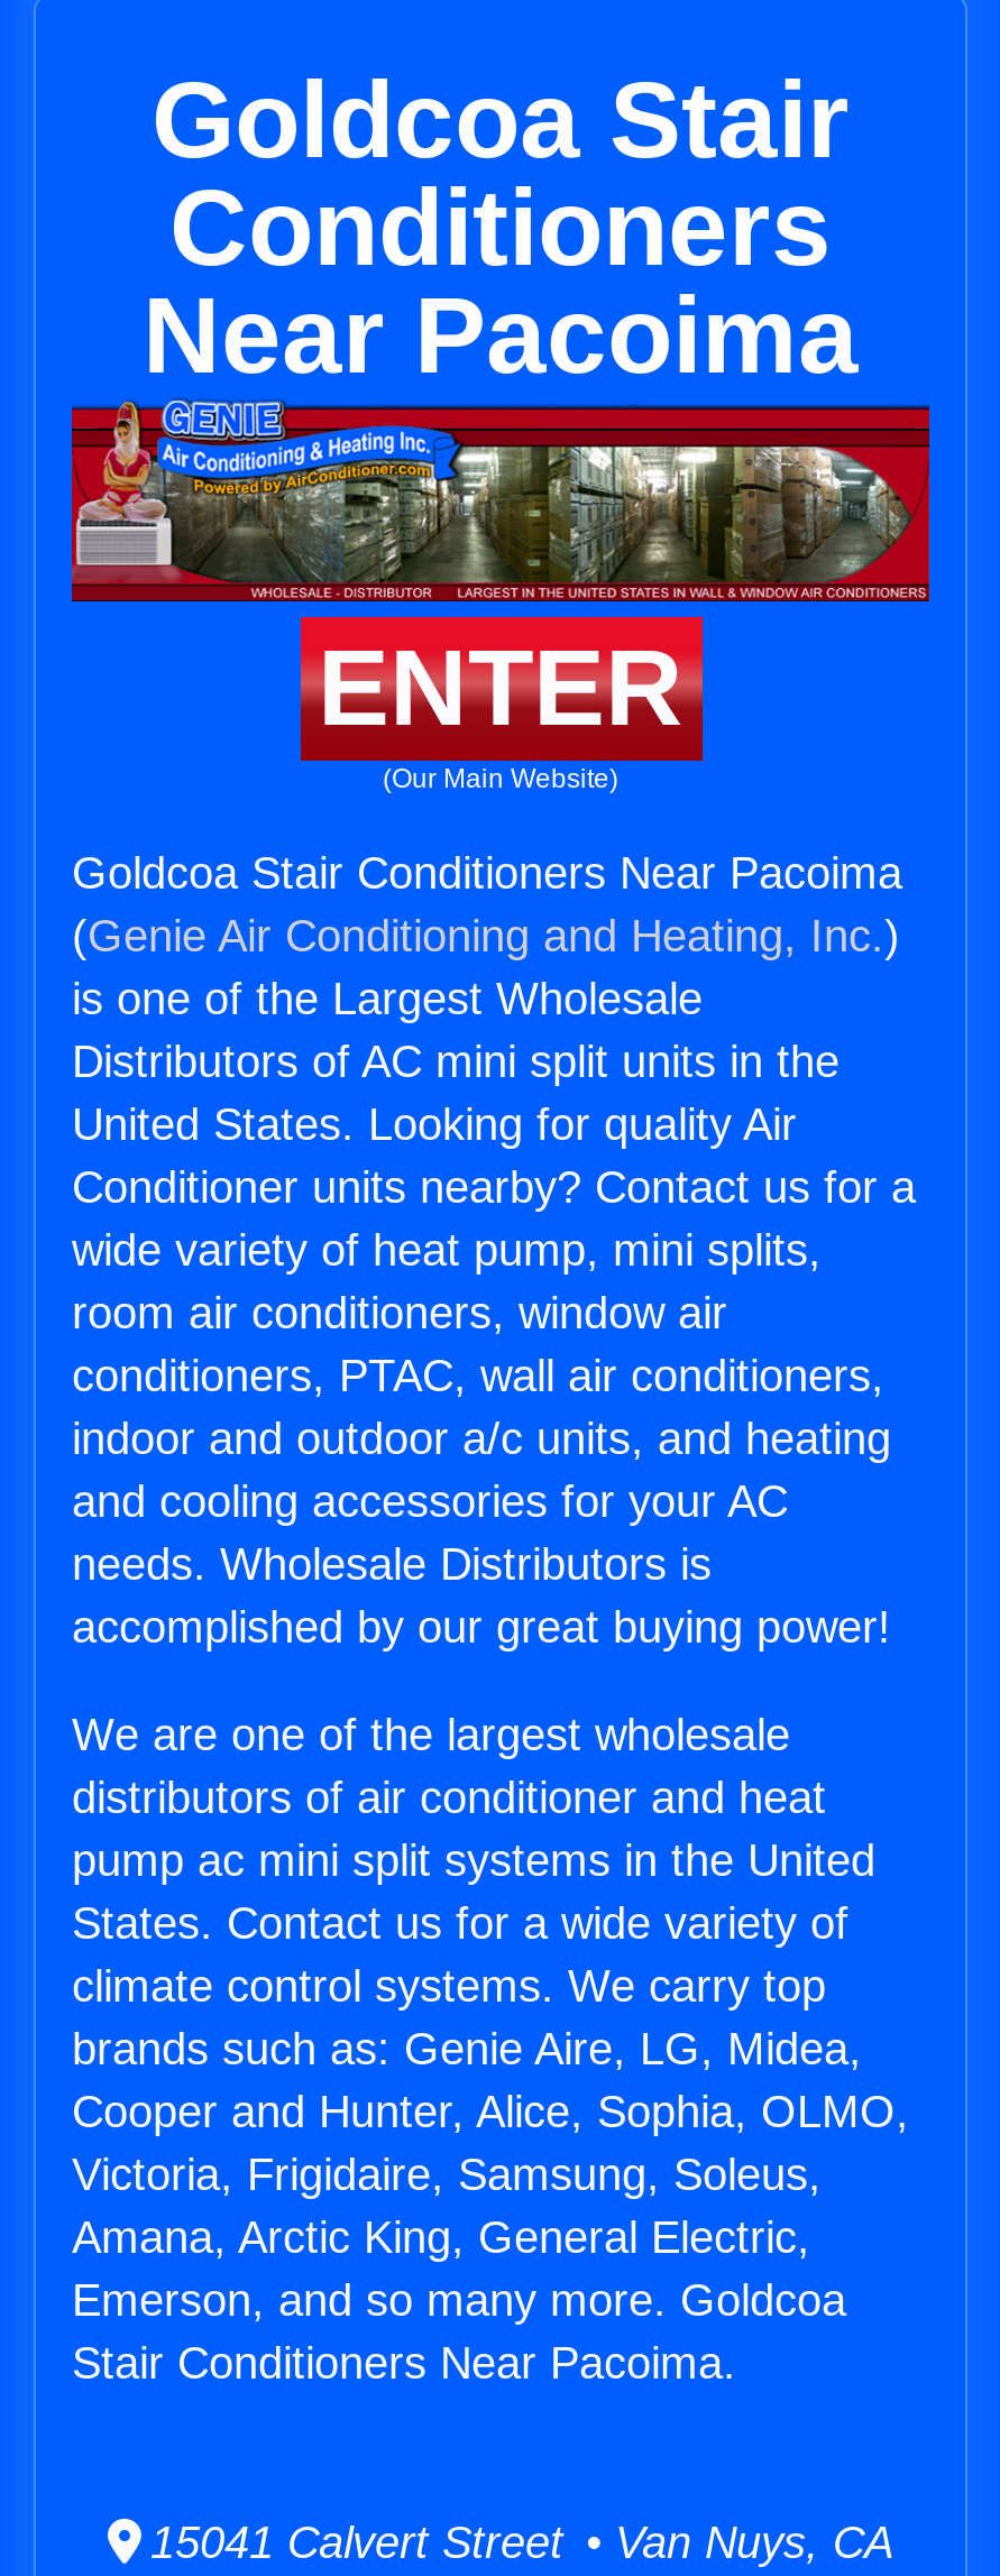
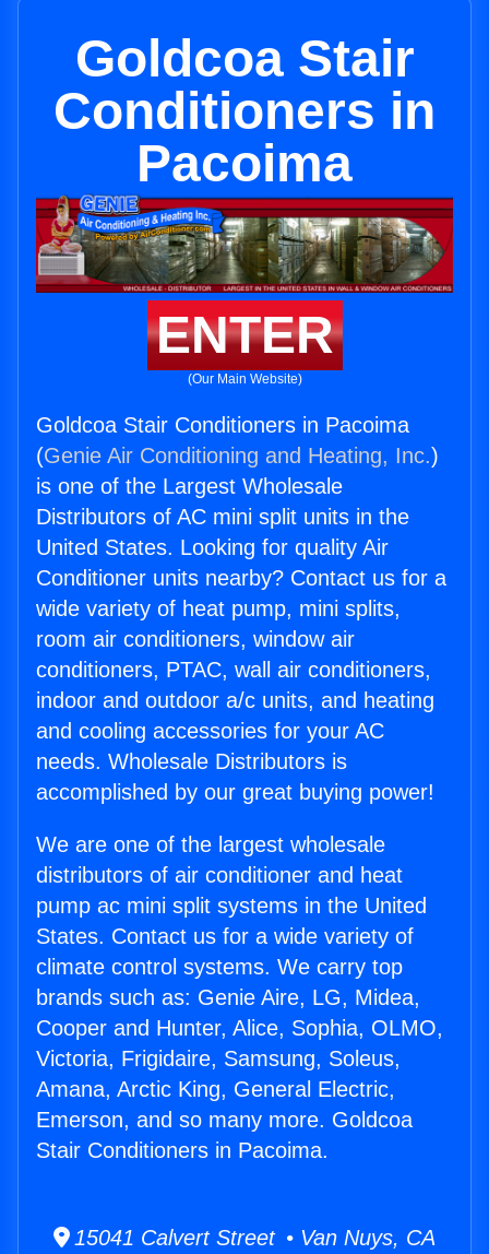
- Conditioners
- Near Pacoima
+ Conditioners in
+ Pacoima

- Goldcoa Stair Conditioners Near Pacoima
+ Goldcoa Stair Conditioners in Pacoima

- Stair Conditioners Near Pacoima.
+ Stair Conditioners in Pacoima.
